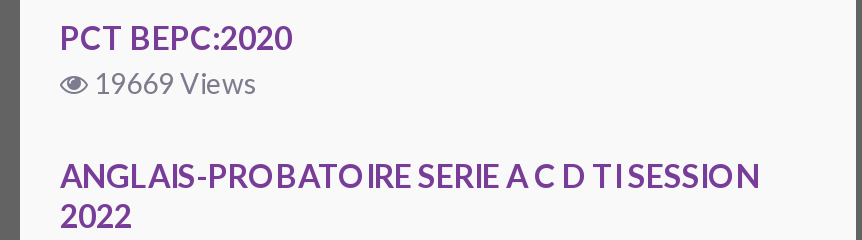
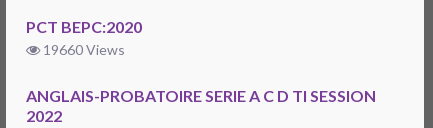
- 19669 Views
+ 19660 Views
